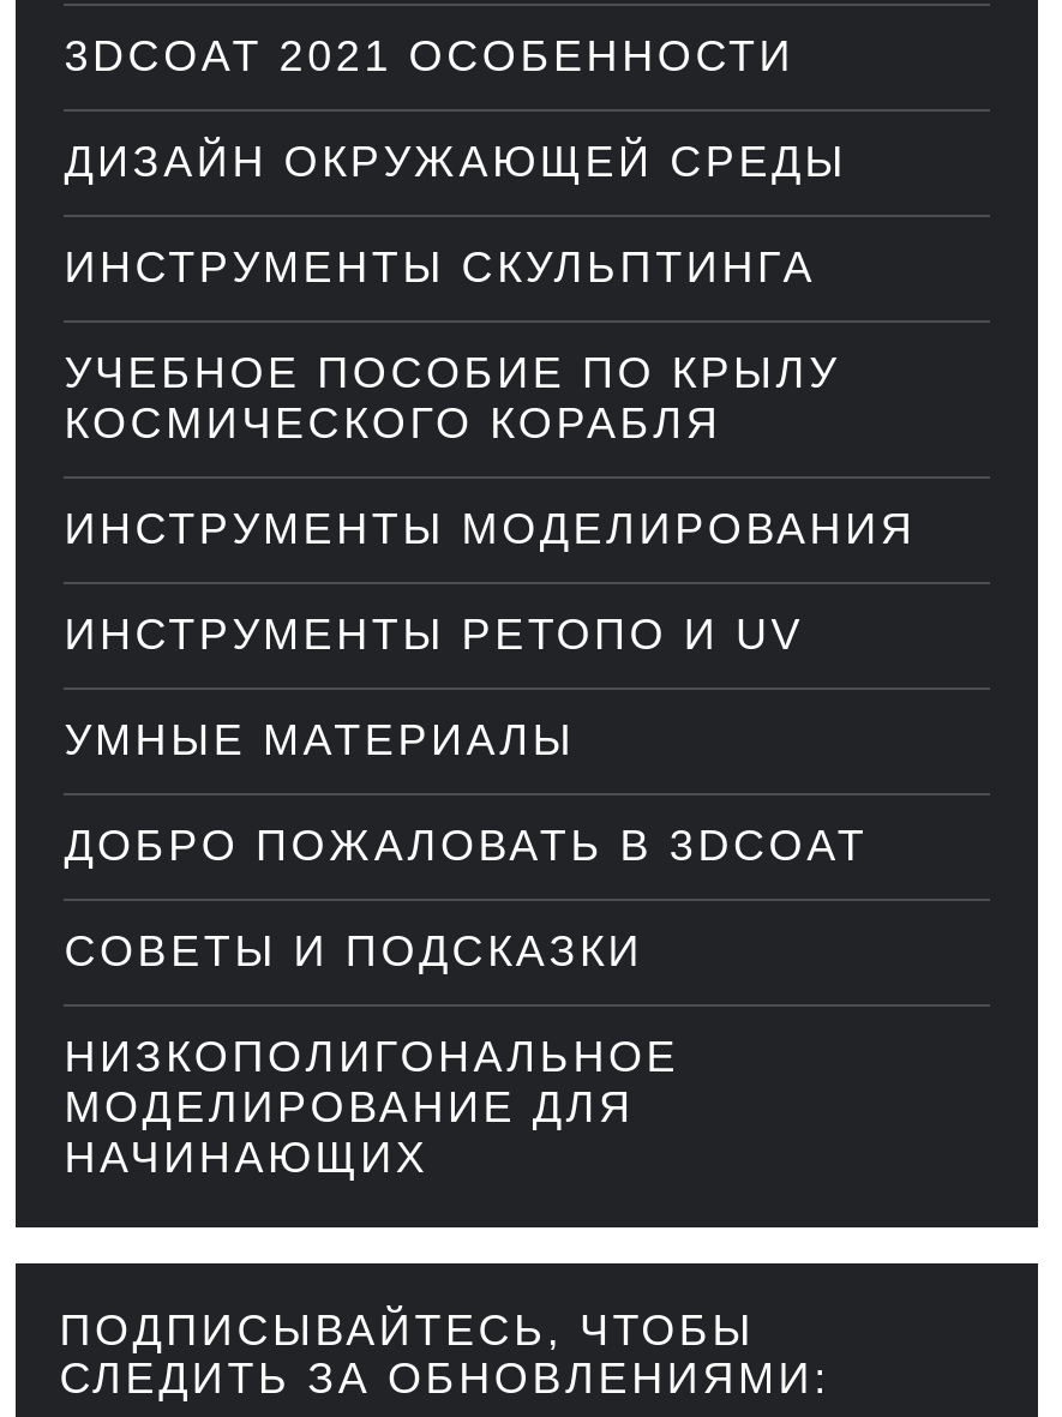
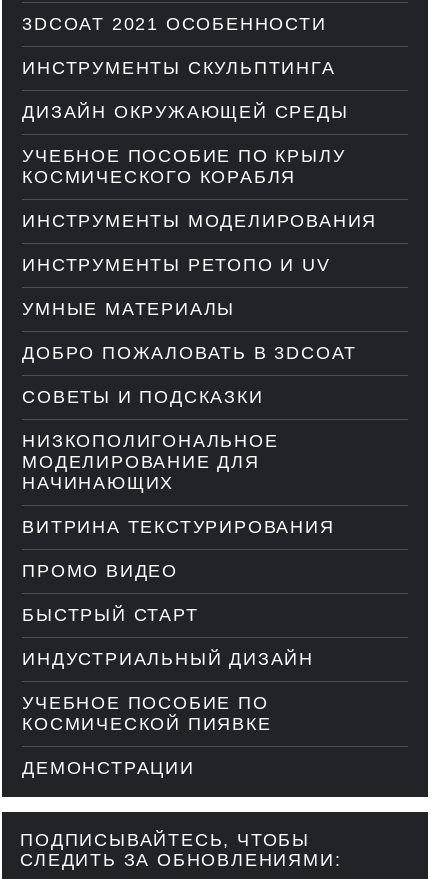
moved down: ДИЗАЙН ОКРУЖАЮЩЕЙ СРЕДЫ

moved up: ИНСТРУМЕНТЫ СКУЛЬПТИНГА

+ ВИТРИНА ТЕКСТУРИРОВАНИЯ
+ ПРОМО ВИДЕО
+ БЫСТРЫЙ СТАРТ
+ ИНДУСТРИАЛЬНЫЙ ДИЗАЙН
+ УЧЕБНОЕ ПОСОБИЕ ПО
+ КОСМИЧЕСКОЙ ПИЯВКЕ
+ ДЕМОНСТРАЦИИ
